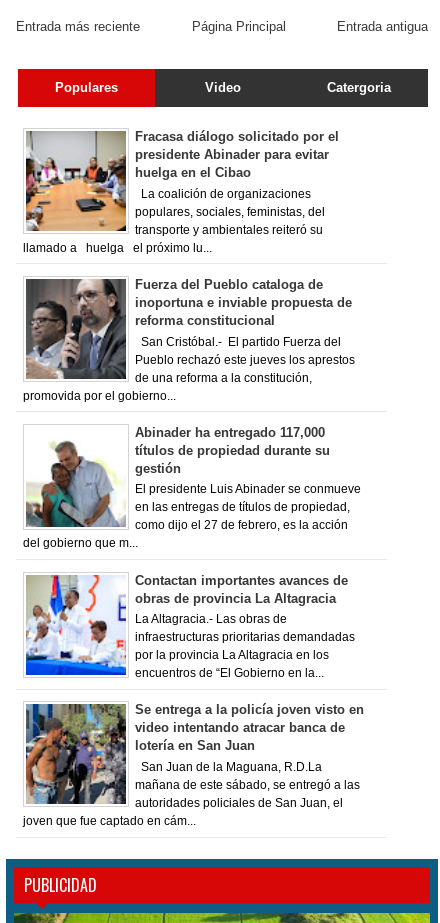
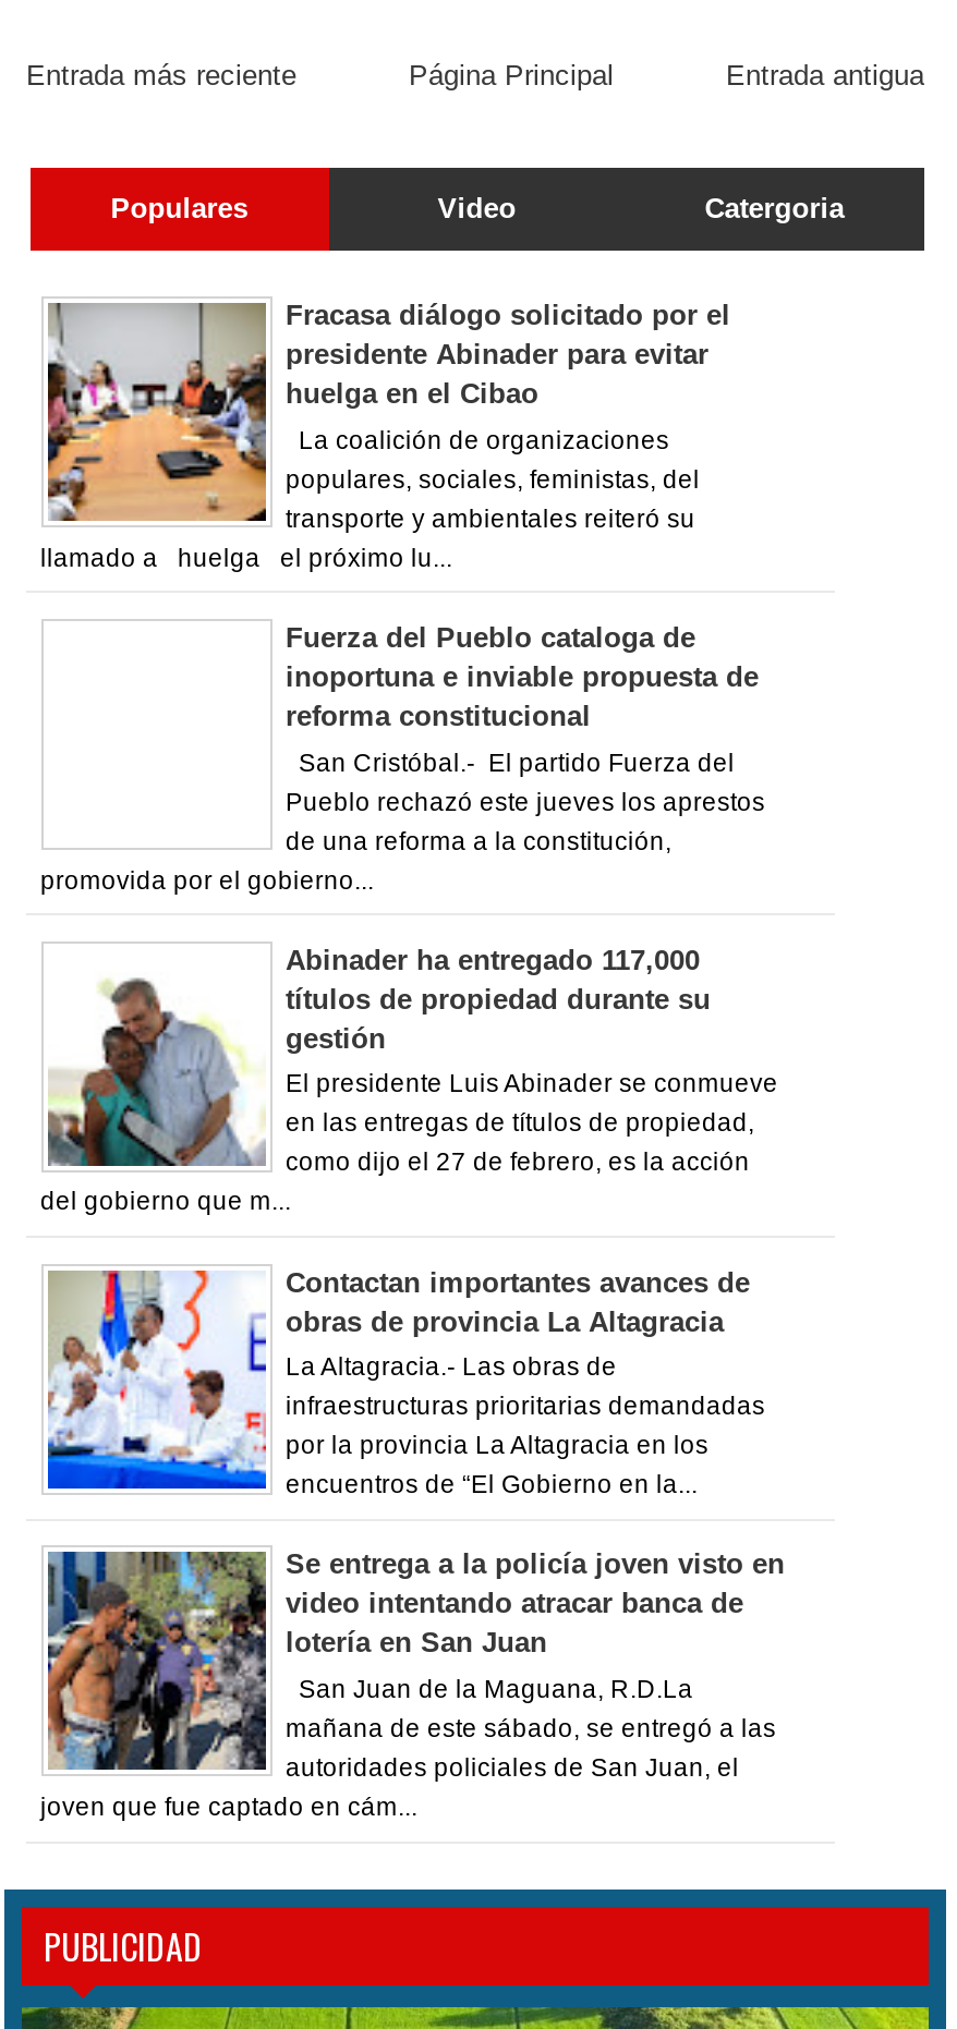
- [image]
